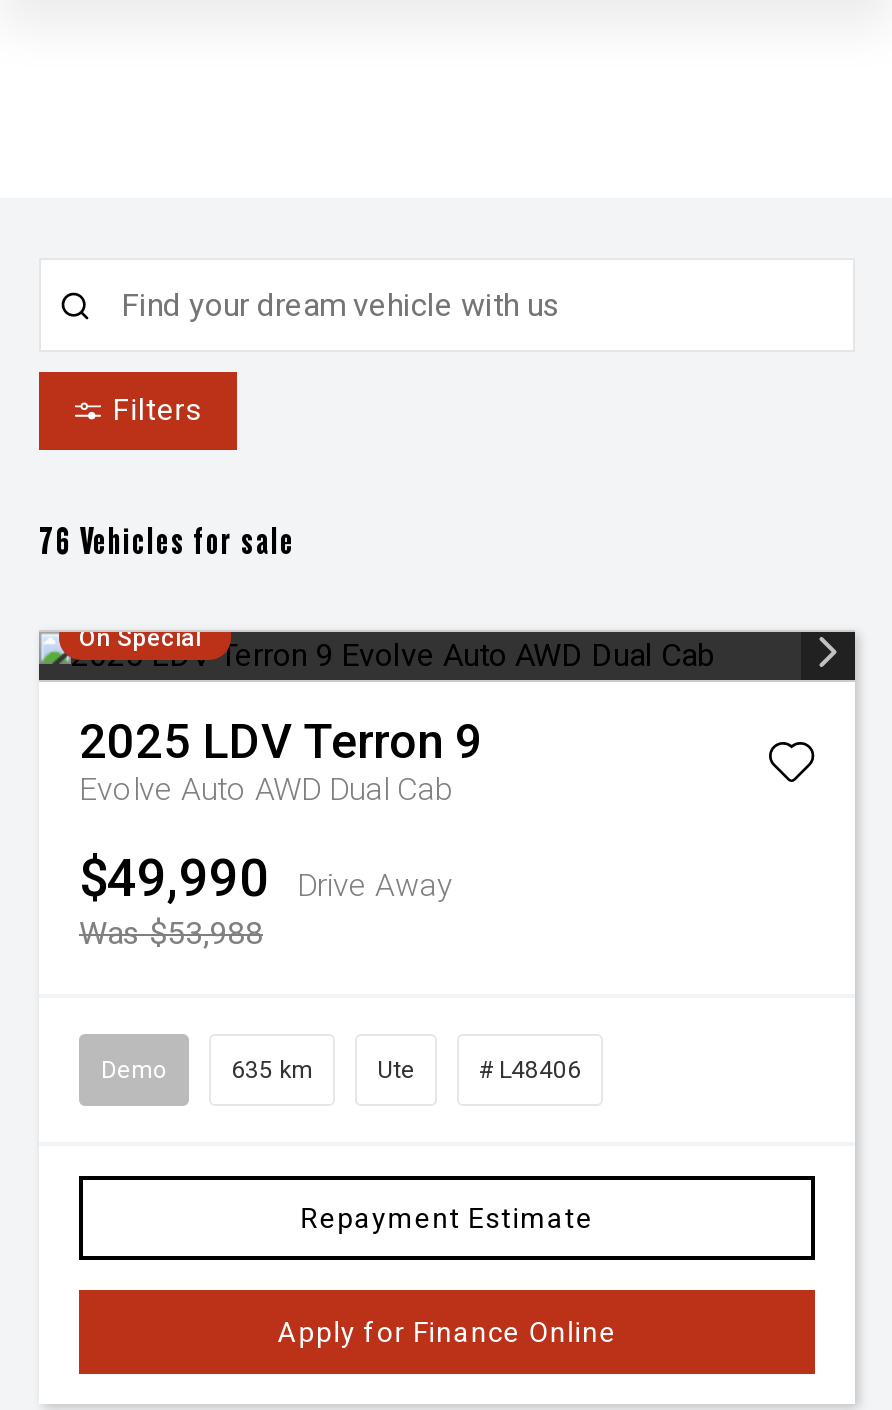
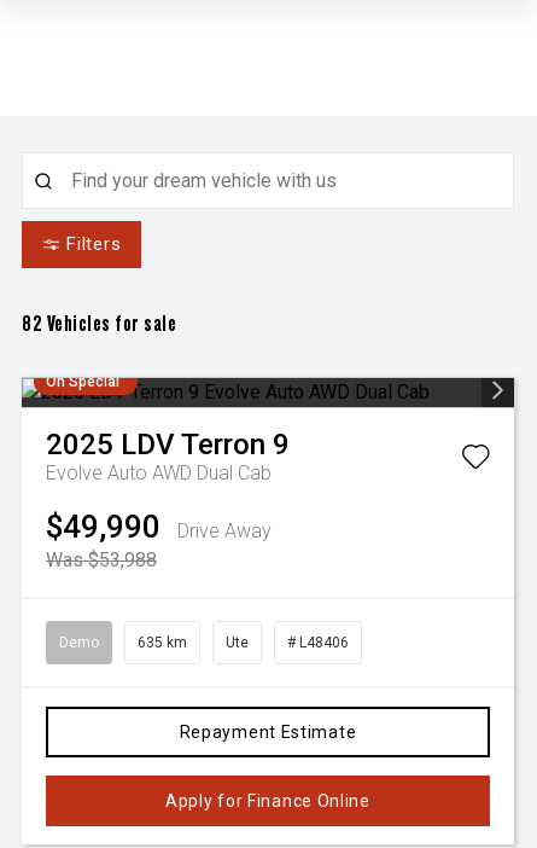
- 76 Vehicles for sale
+ 82 Vehicles for sale
